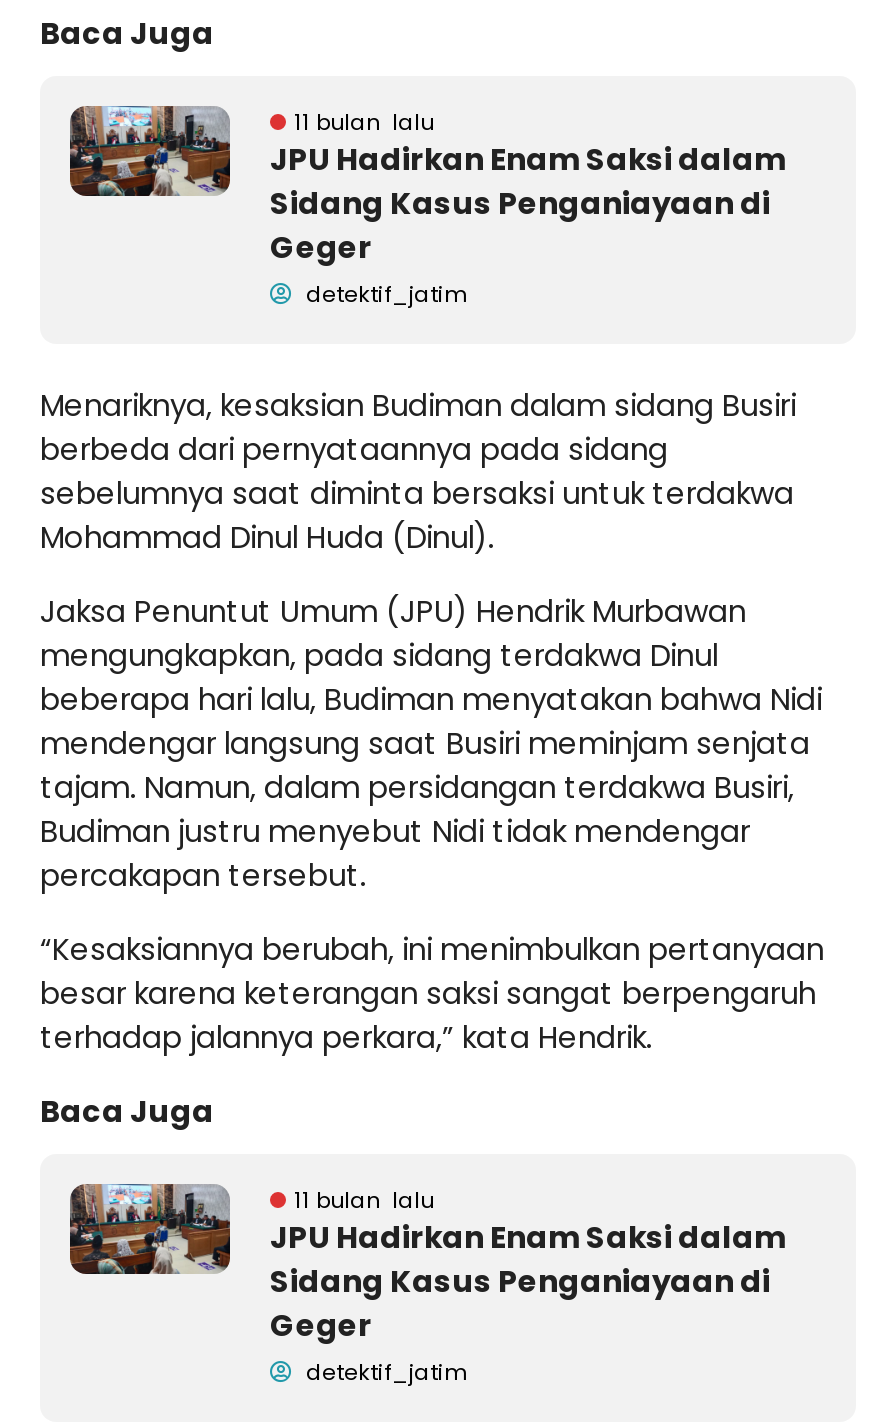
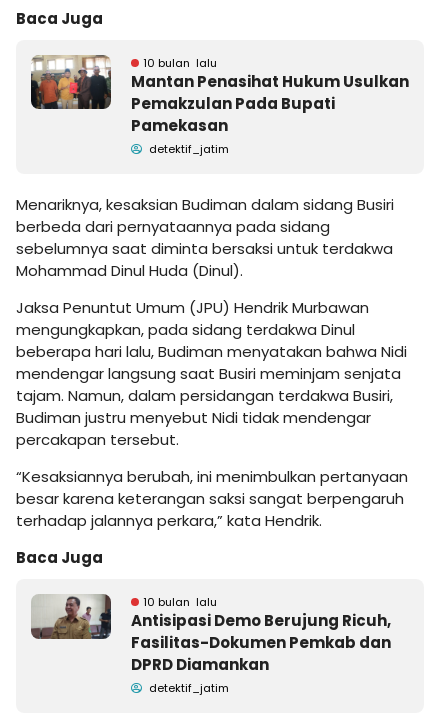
- [image]
- 11 bulan lalu
- JPU Hadirkan Enam Saksi dalam
- Sidang Kasus Penganiayaan di
- Geger
+ [image]
+ 10 bulan lalu
+ Mantan Penasihat Hukum Usulkan
+ Pemakzulan Pada Bupati
+ Pamekasan

- [image]
- 11 bulan lalu
- JPU Hadirkan Enam Saksi dalam
- Sidang Kasus Penganiayaan di
- Geger
+ [image]
+ 10 bulan lalu
+ Antisipasi Demo Berujung Ricuh,
+ Fasilitas-Dokumen Pemkab dan
+ DPRD Diamankan
